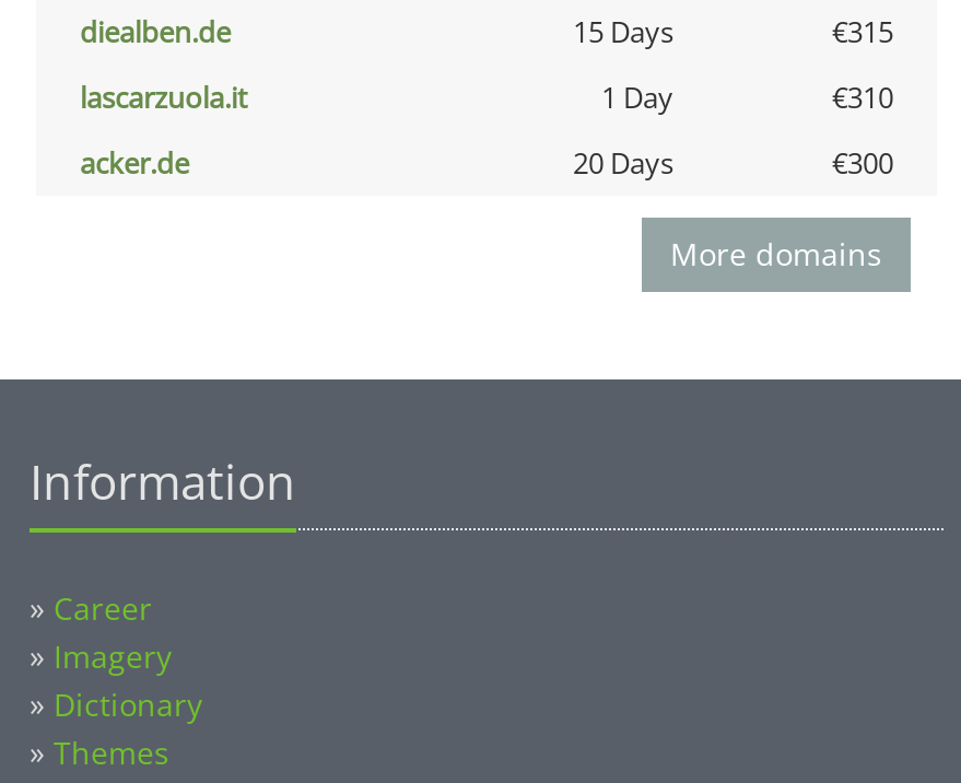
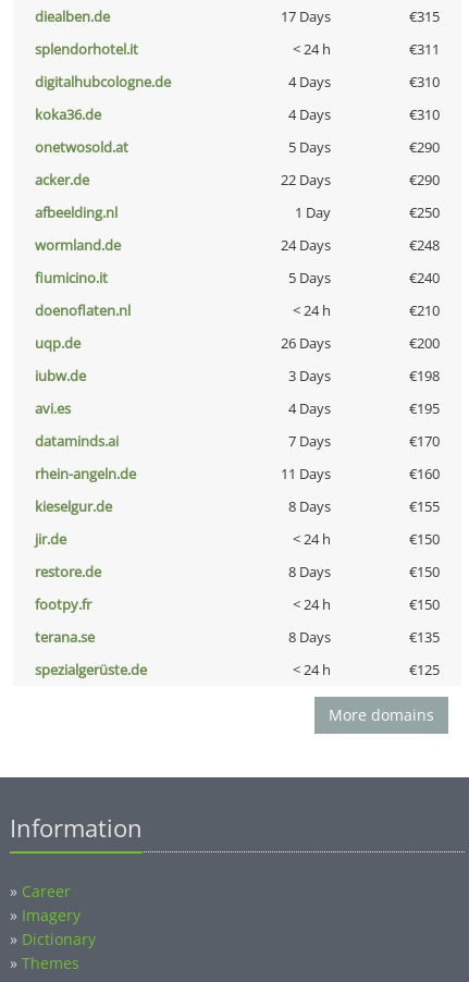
- 15 Days
+ 17 Days

- lascarzuola.it
- 1 Day
+ splendorhotel.it
+ < 24 h
+ €311
+ digitalhubcologne.de
+ 4 Days

+ koka36.de
+ 4 Days
+ €310
+ onetwosold.at
+ 5 Days
+ €290

- 20 Days
- €300
+ 22 Days
+ €290
+ afbeelding.nl
+ 1 Day
+ €250
+ wormland.de
+ 24 Days
+ €248
+ fiumicino.it
+ 5 Days
+ €240
+ doenoflaten.nl
+ < 24 h
+ €210
+ uqp.de
+ 26 Days
+ €200
+ iubw.de
+ 3 Days
+ €198
+ avi.es
+ 4 Days
+ €195
+ dataminds.ai
+ 7 Days
+ €170
+ rhein-angeln.de
+ 11 Days
+ €160
+ kieselgur.de
+ 8 Days
+ €155
+ jir.de
+ < 24 h
+ €150
+ restore.de
+ 8 Days
+ €150
+ footpy.fr
+ < 24 h
+ €150
+ terana.se
+ 8 Days
+ €135
+ spezialgerüste.de
+ < 24 h
+ €125
